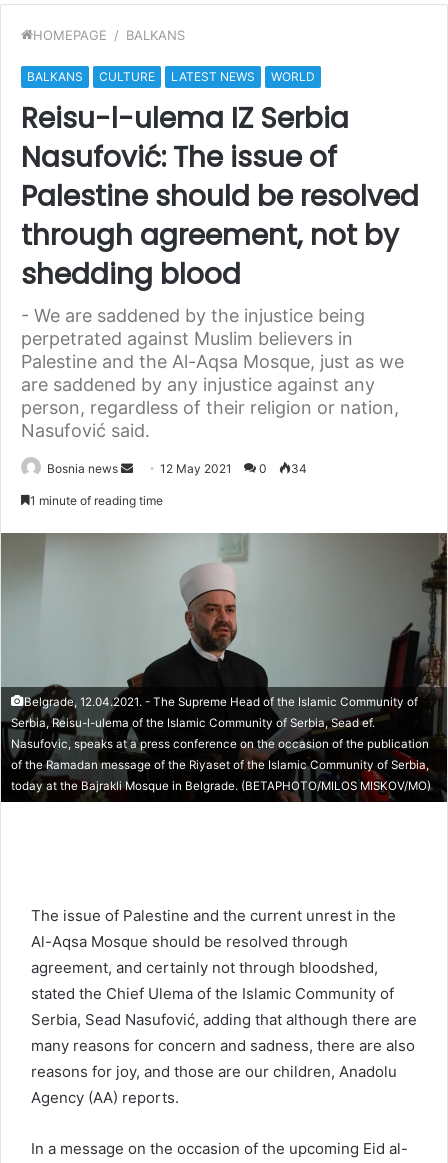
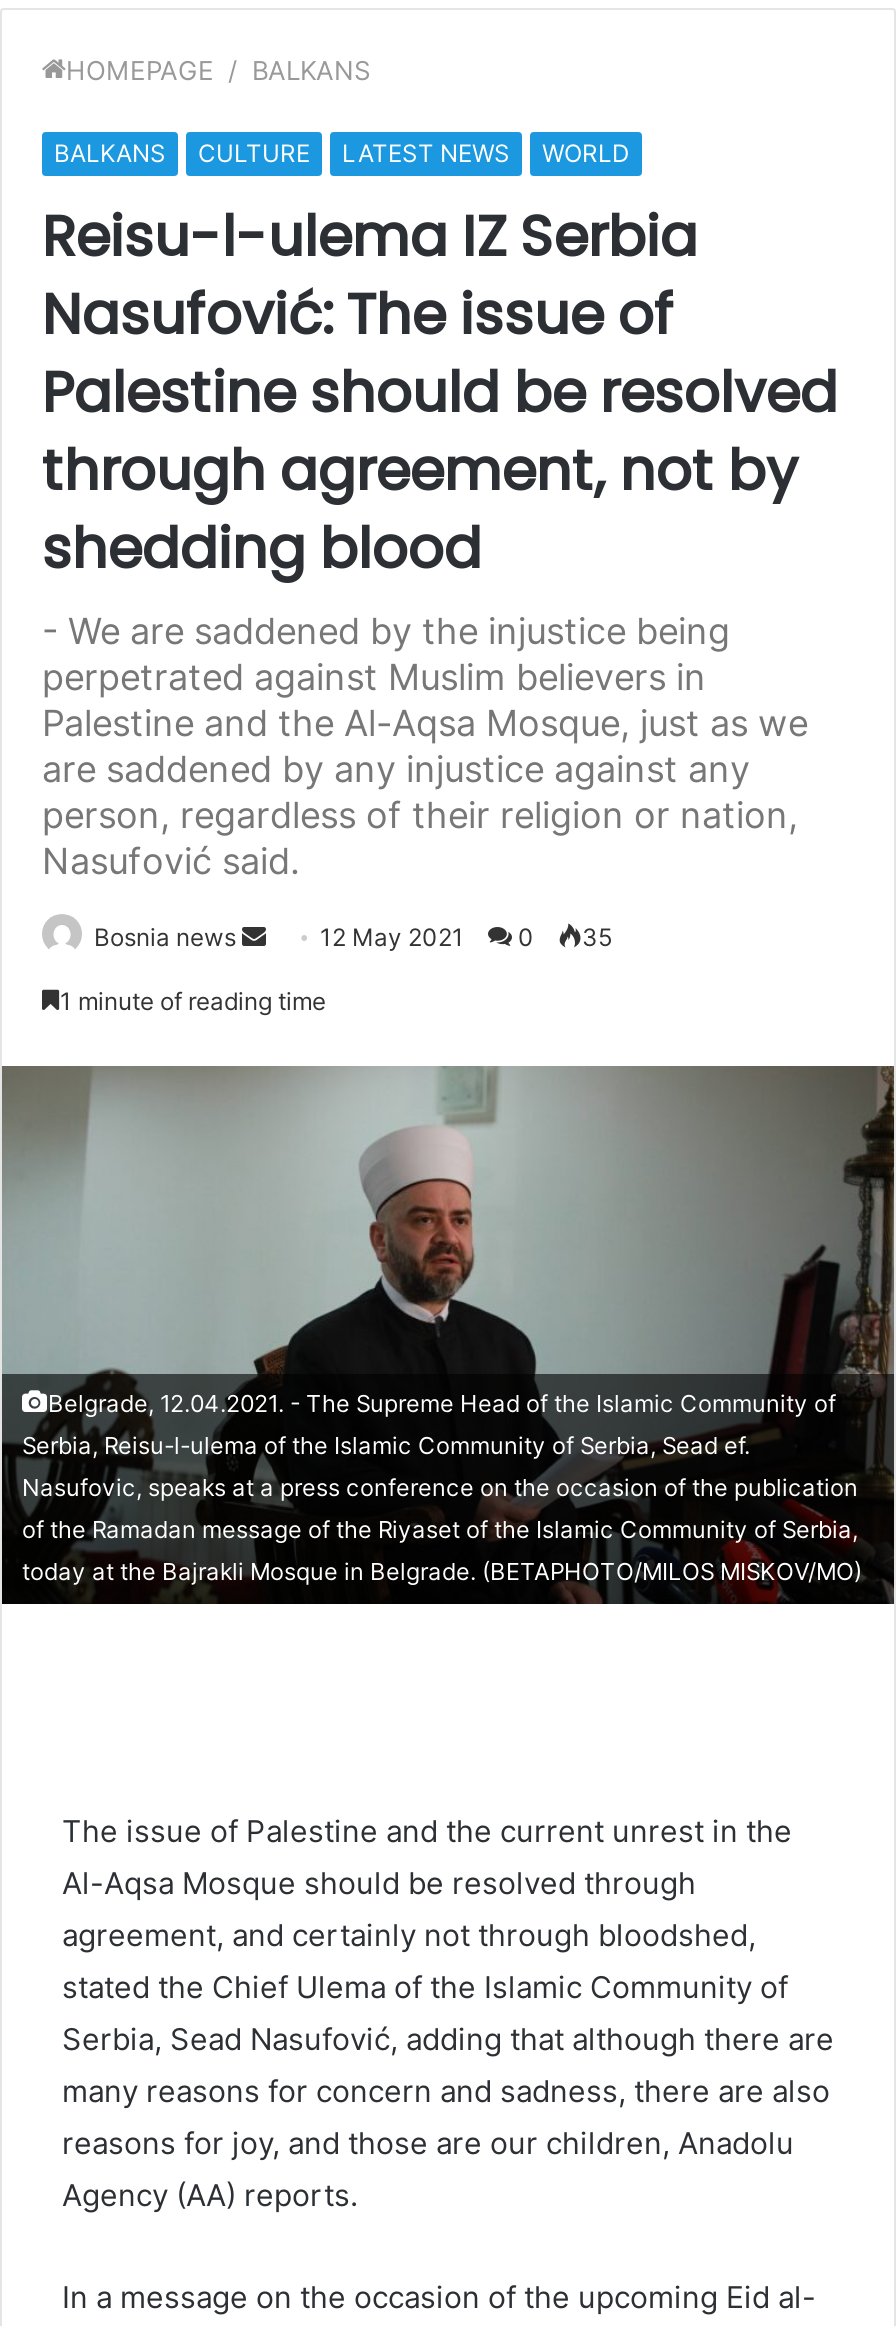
- 34
+ 35
